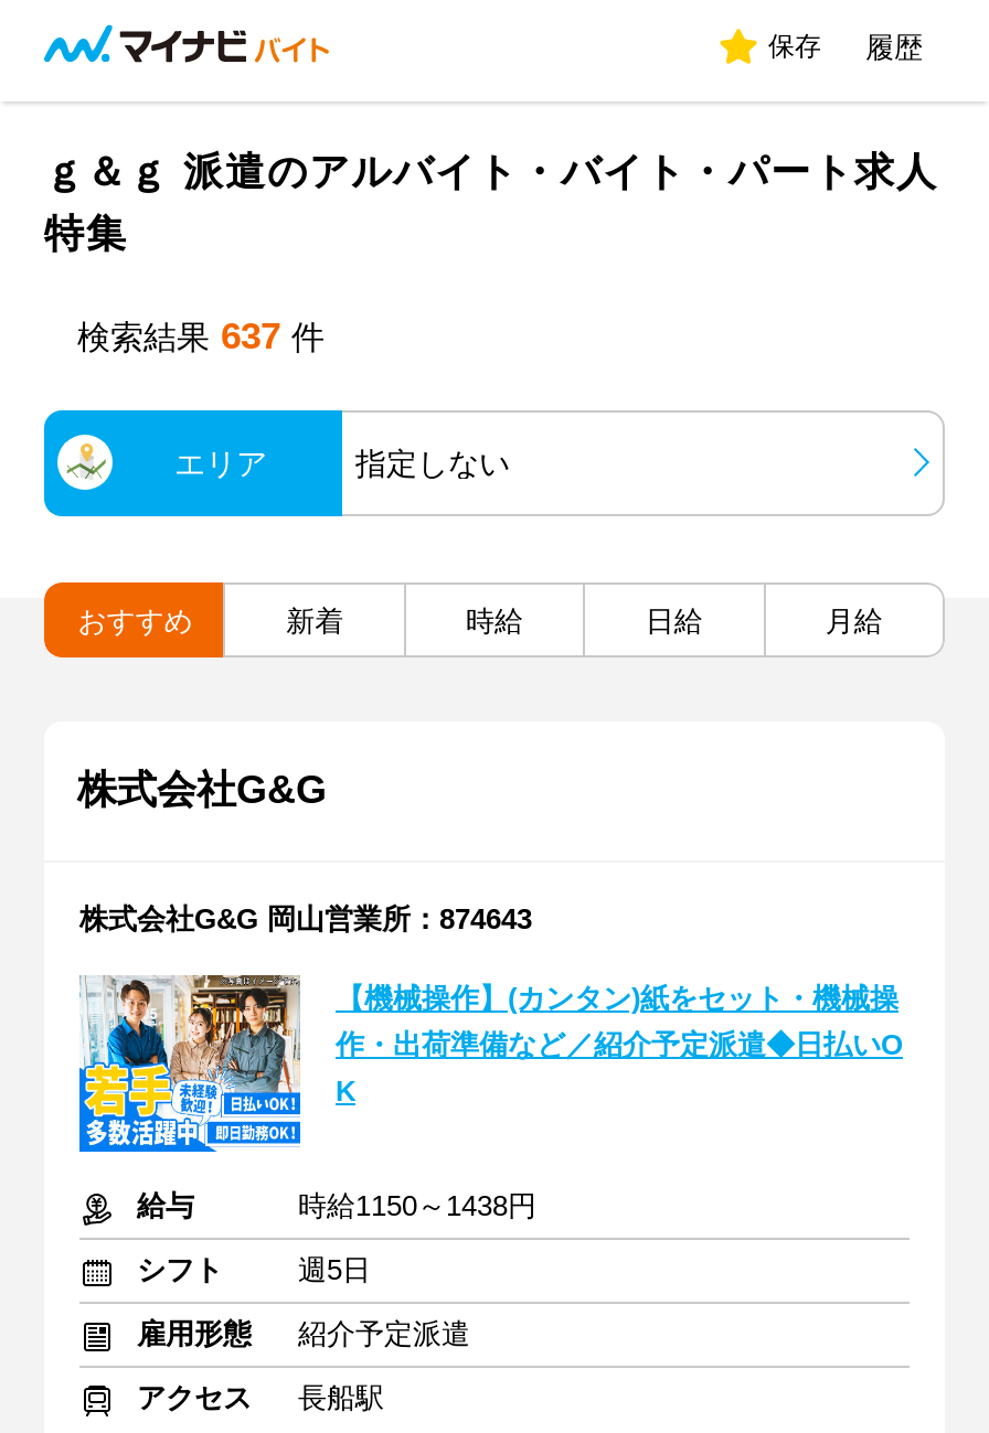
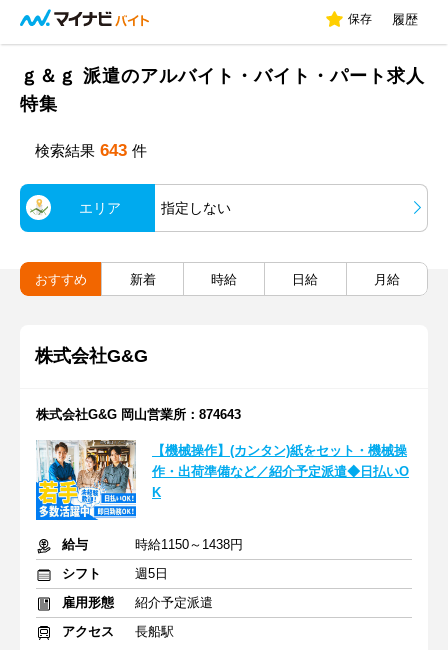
- 検索結果 637 件
+ 検索結果 643 件
